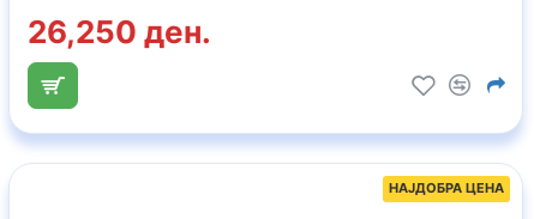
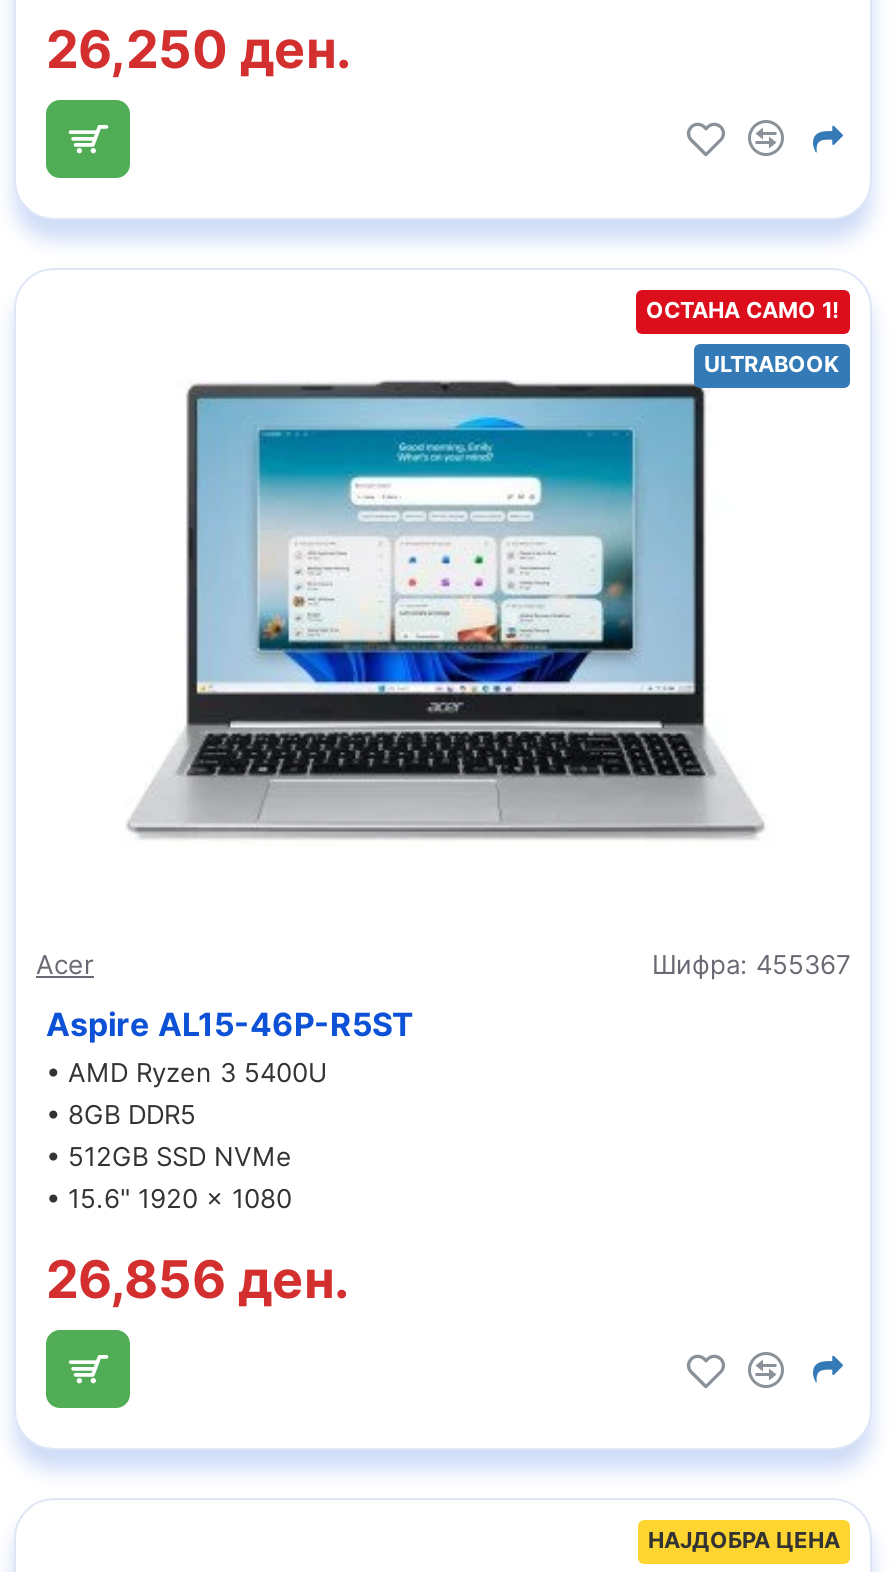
+ Acer
+ Шифра: 455367
+ Aspire AL15-46P-R5ST
+ • AMD Ryzen 3 5400U
+ • 8GB DDR5
+ • 512GB SSD NVMe
+ • 15.6" 1920 x 1080
+ 26,856 ден.

+ [image]

+ ОСТАНА САМО 1!
+ ULTRABOOK
